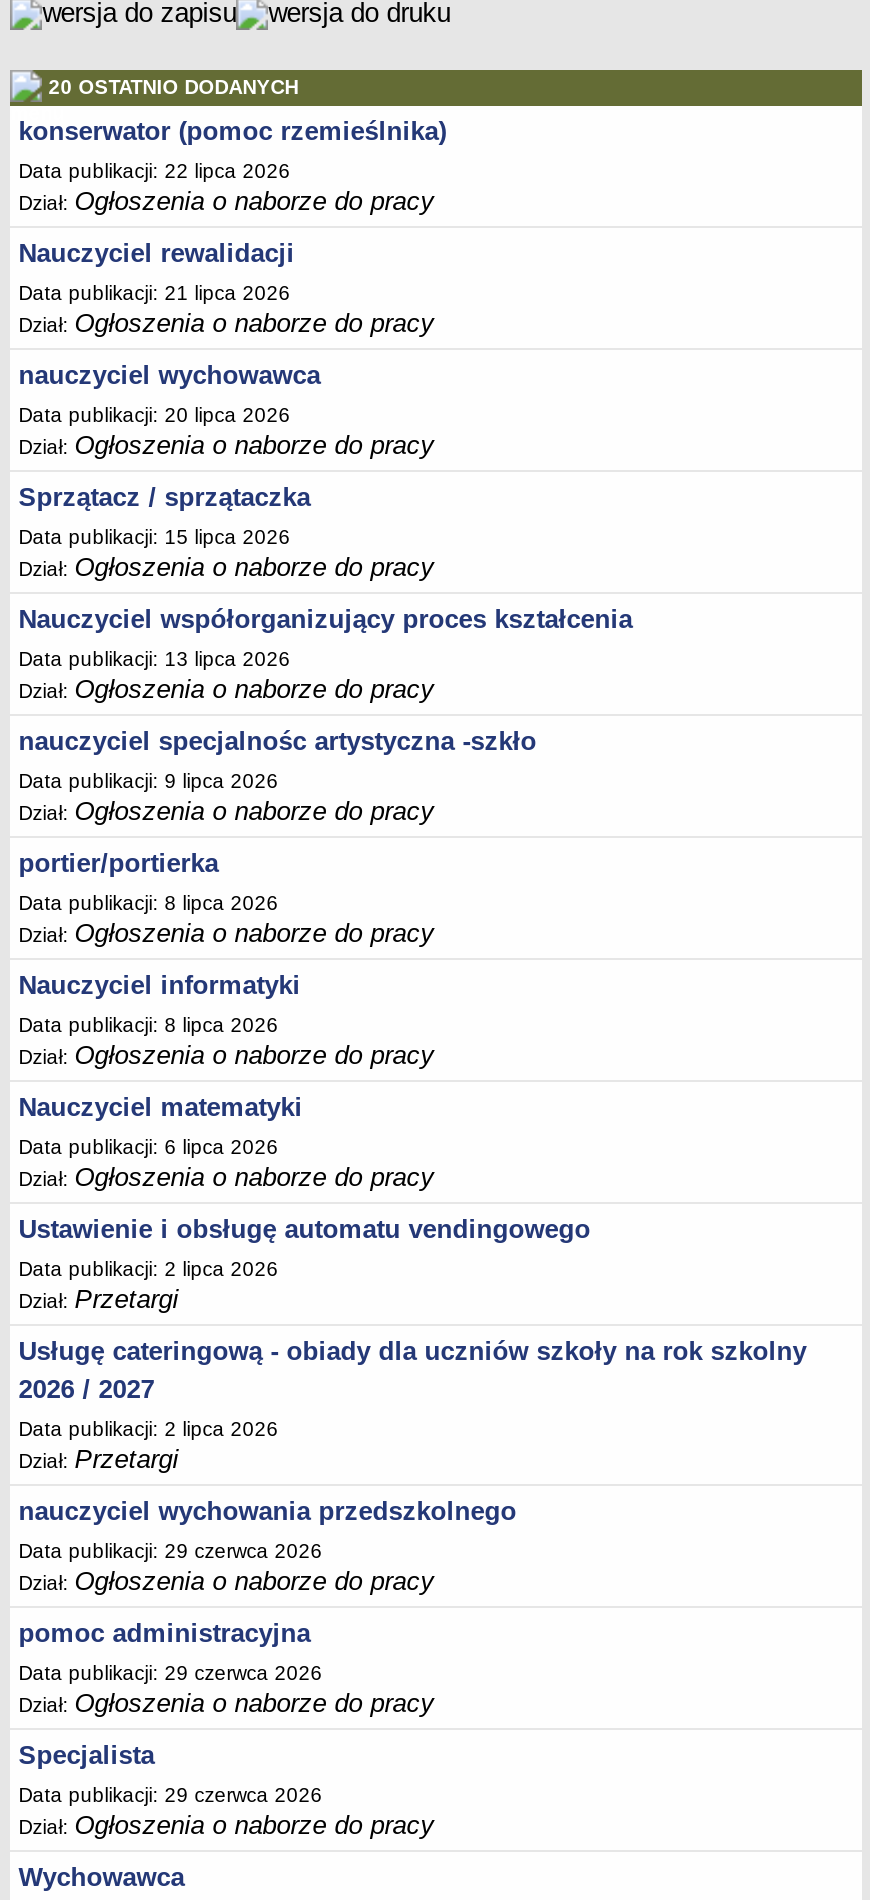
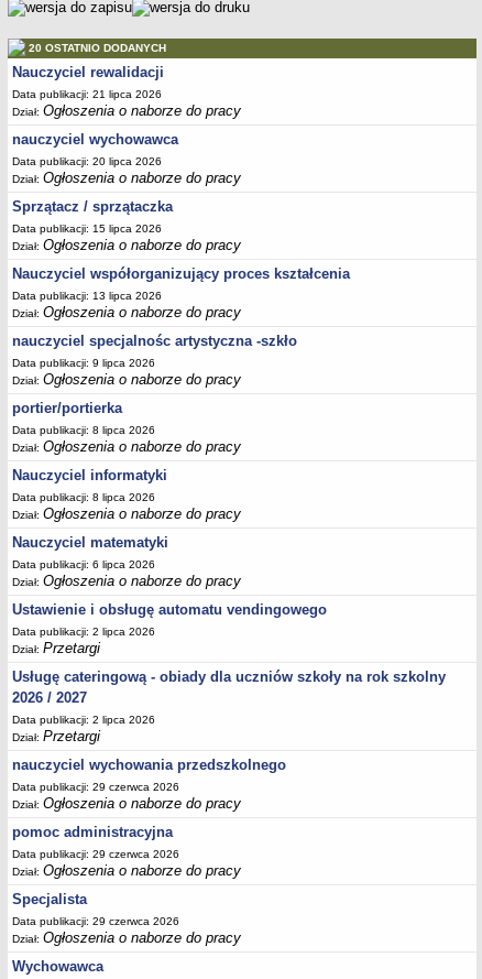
- konserwator (pomoc rzemieślnika)
- Data publikacji: 22 lipca 2026
- Dział: Ogłoszenia o naborze do pracy
